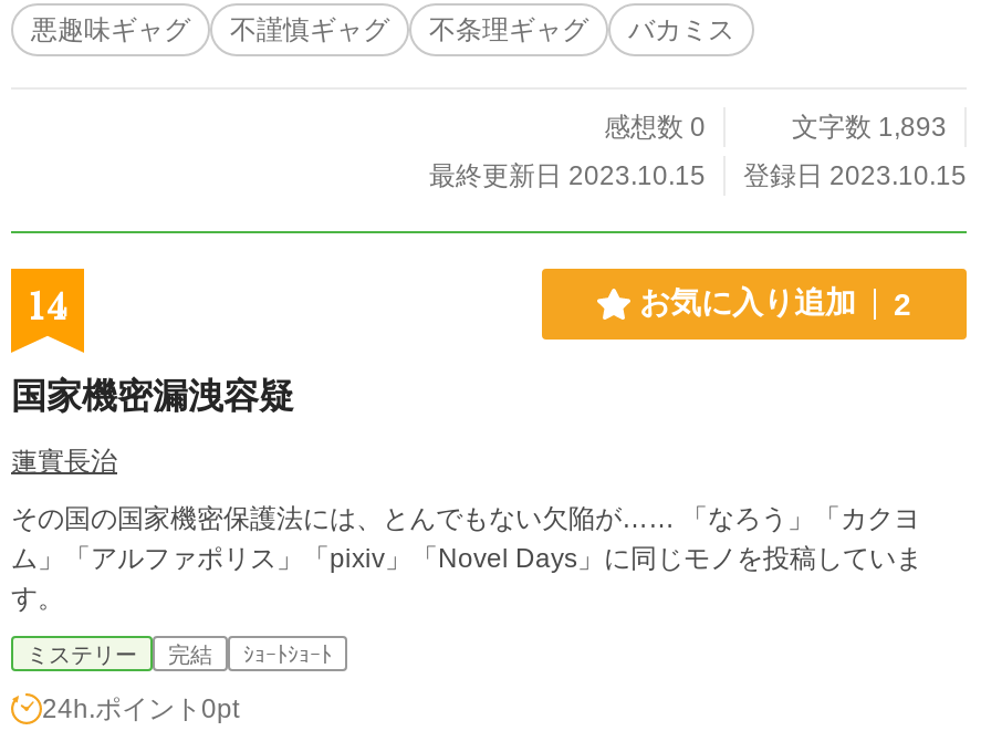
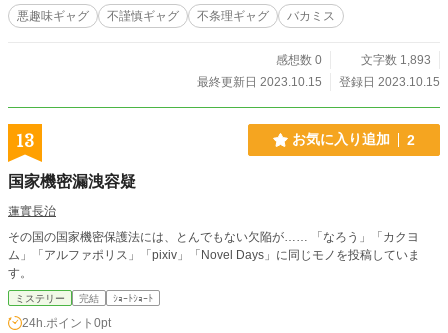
- 14
+ 13
